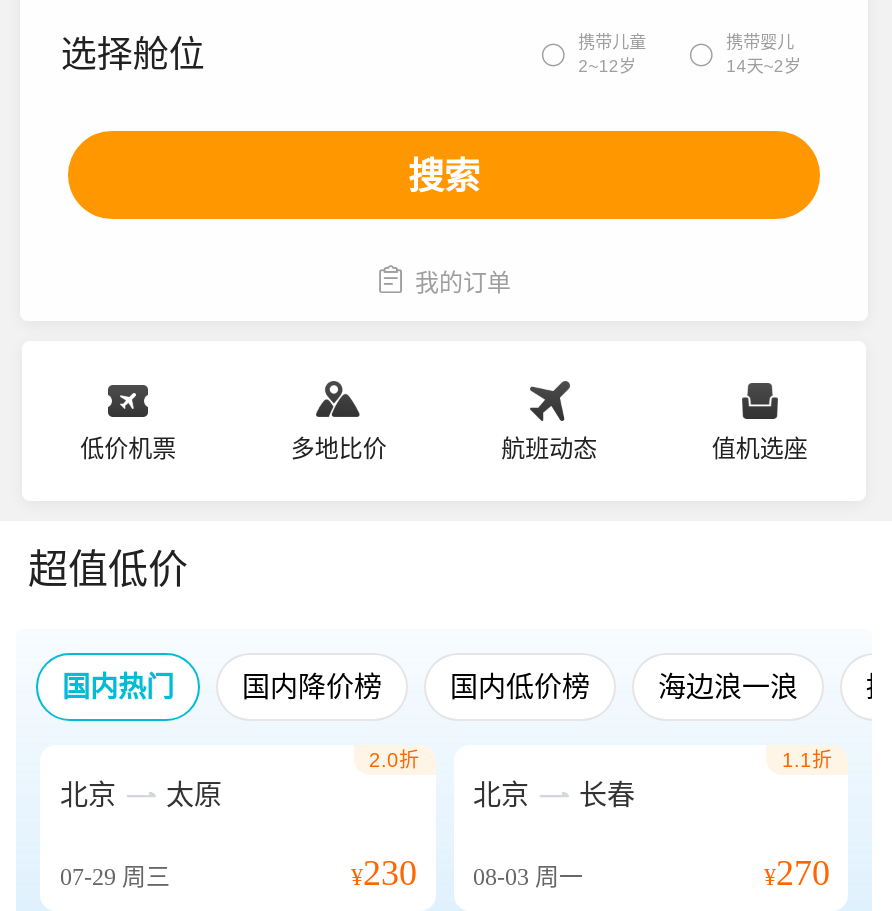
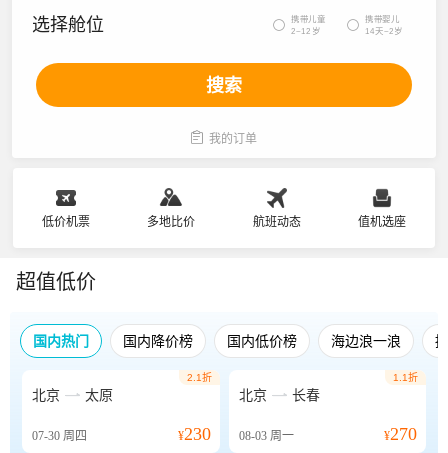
- 2.0折
+ 2.1折

- 07-29周三
+ 07-30周四
